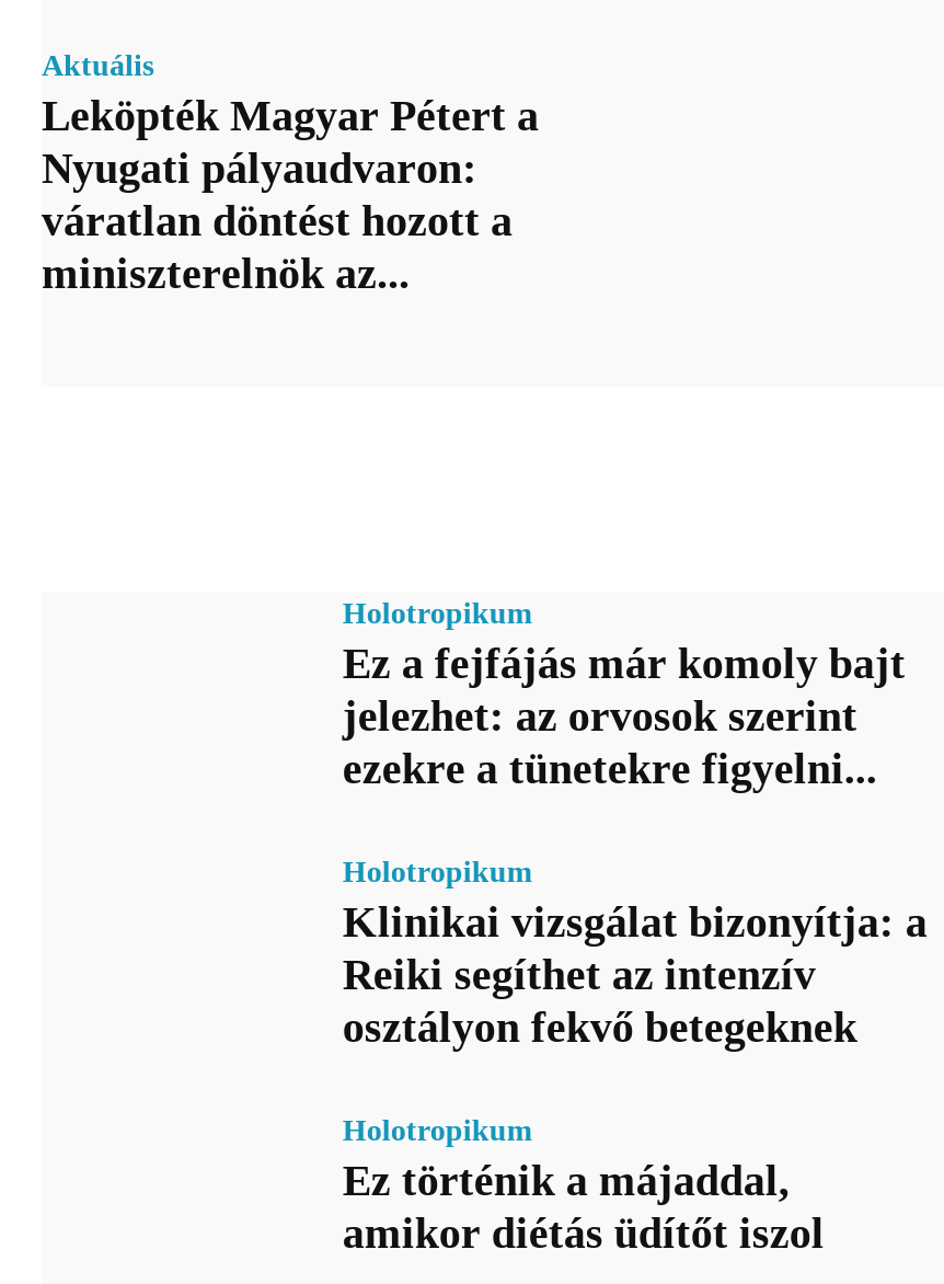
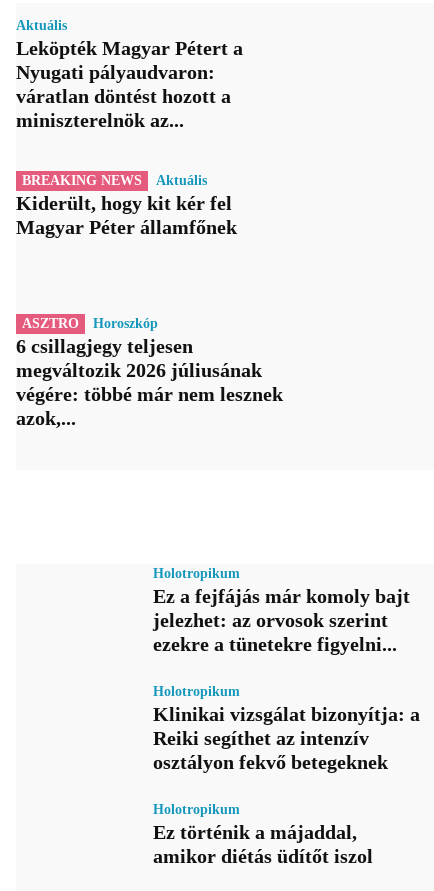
+ BREAKING NEWS
+ Aktuális
+ Kiderült, hogy kit kér fel
+ Magyar Péter államfőnek

+ ASZTRO
+ Horoszkóp
+ 6 csillagjegy teljesen
+ megváltozik 2026 júliusának
+ végére: többé már nem lesznek
+ azok,...
